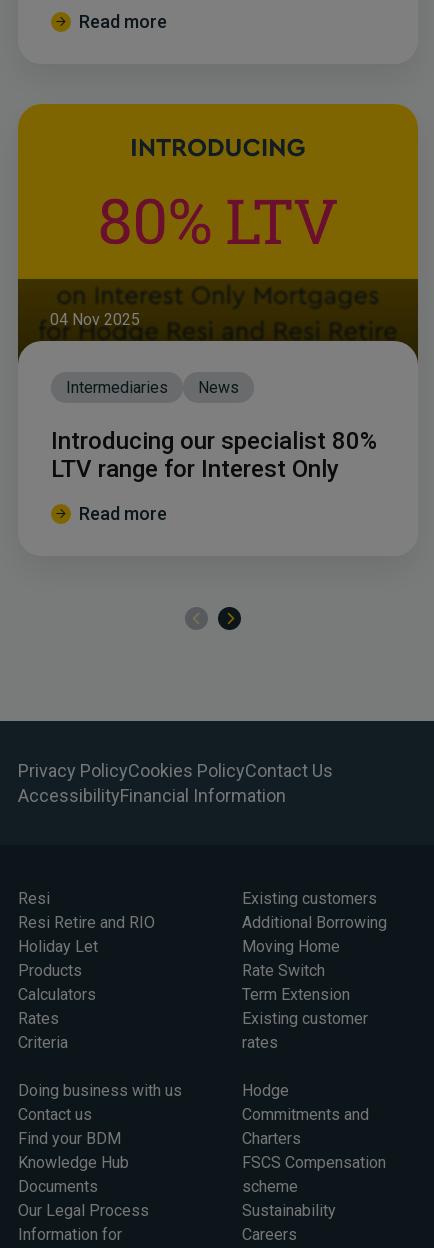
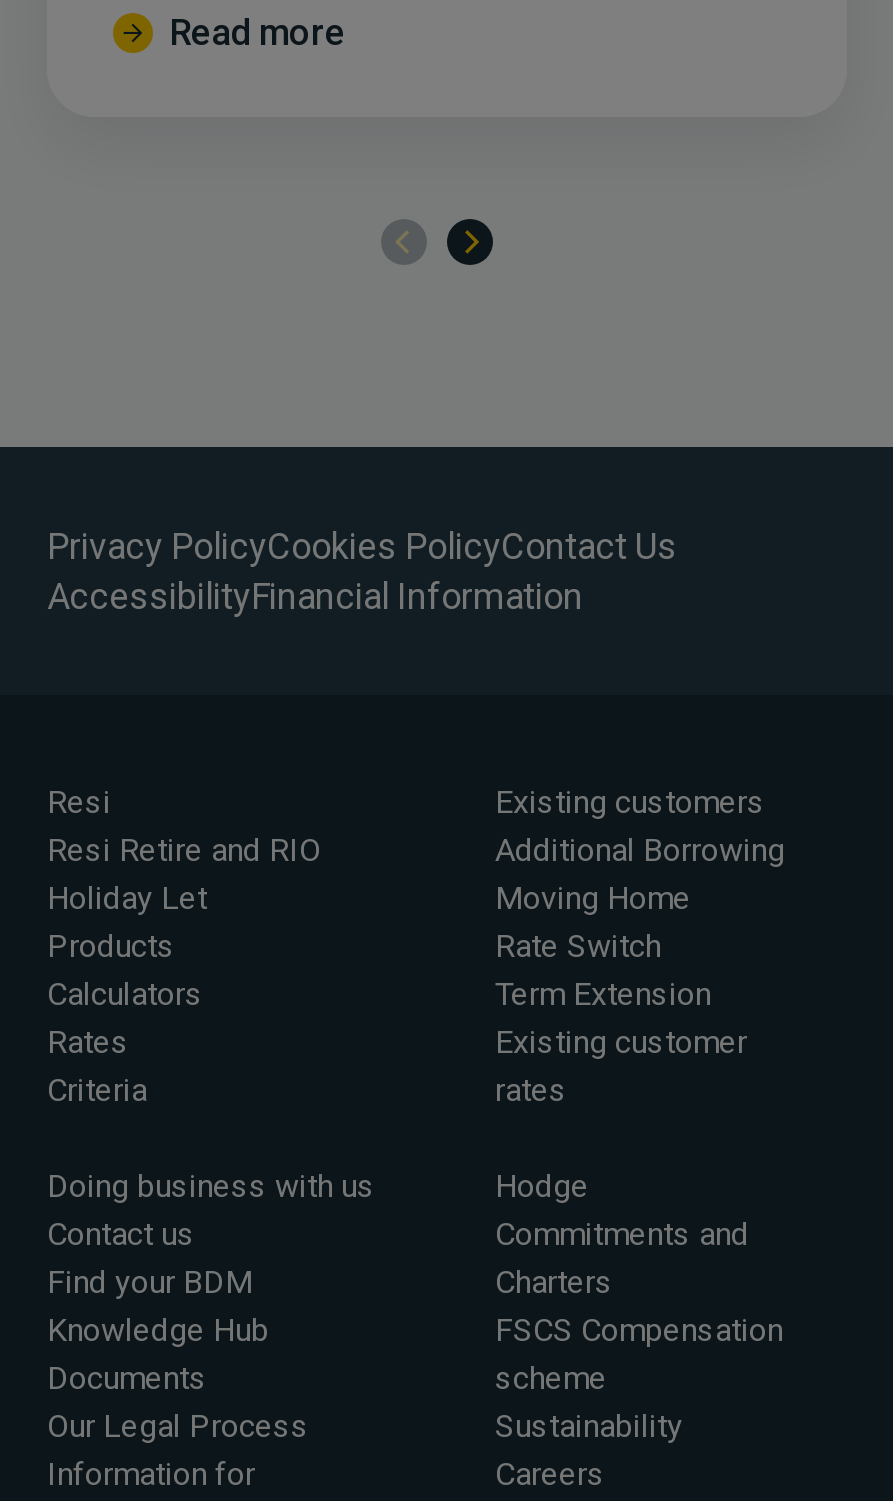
- [image]
- 04 Nov 2025

- Intermediaries
- News
- Introducing our specialist 80%
- LTV range for Interest Only
- Read more
